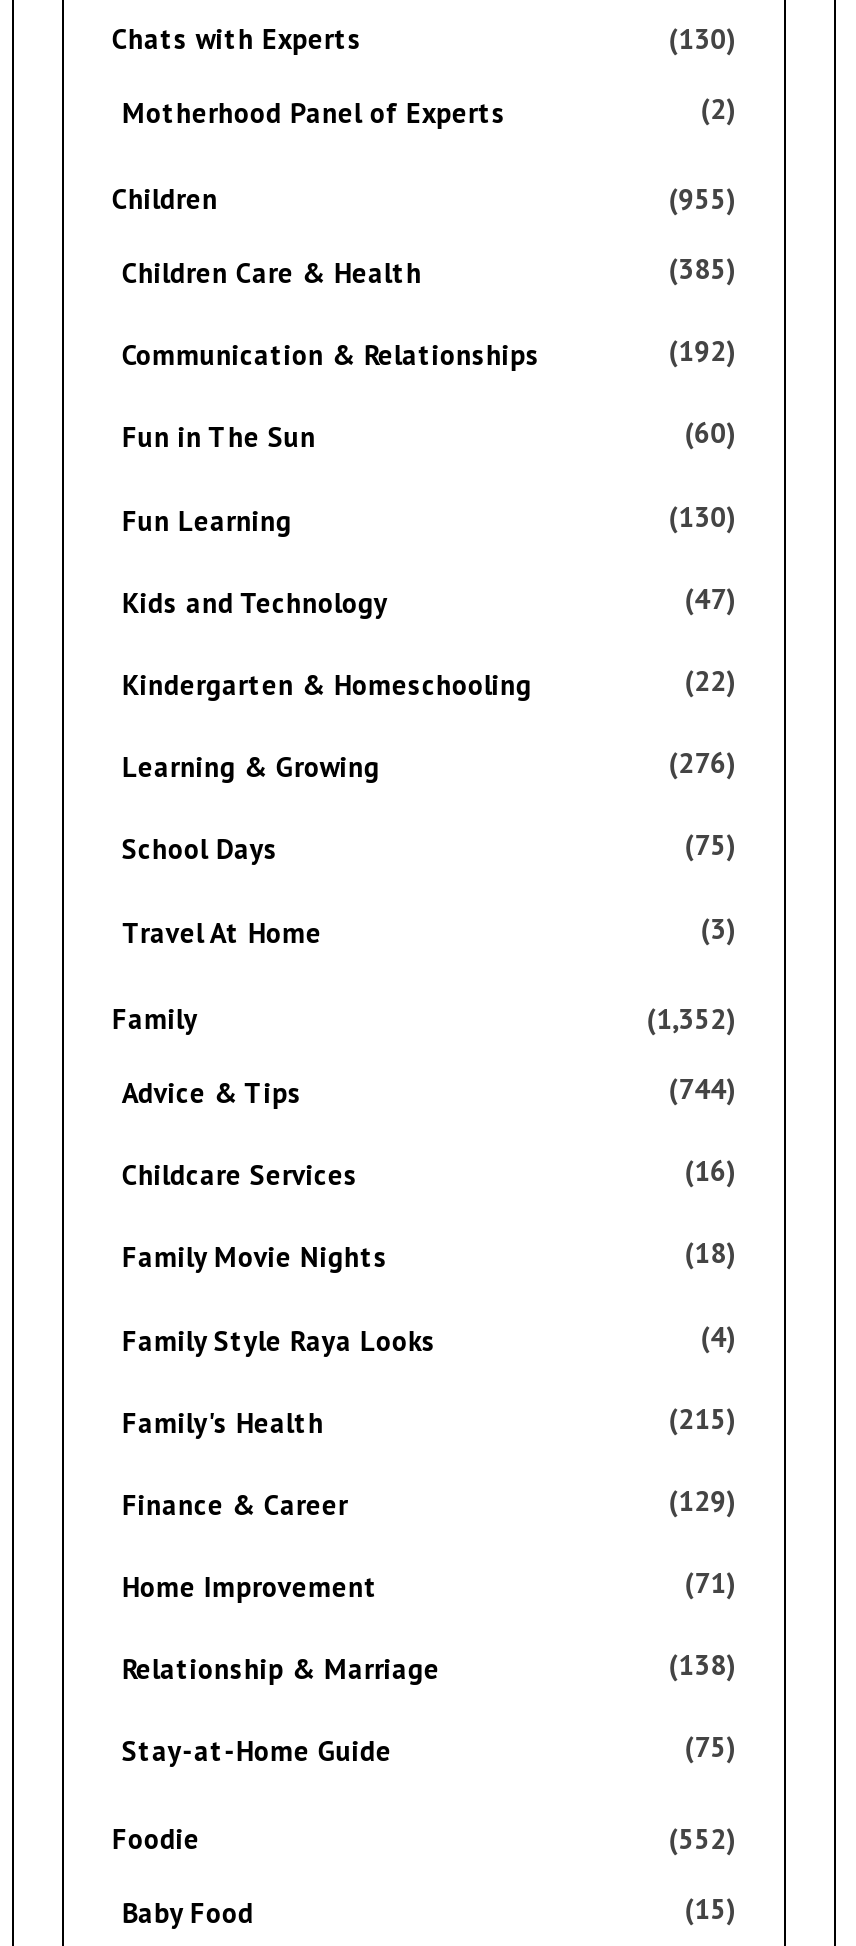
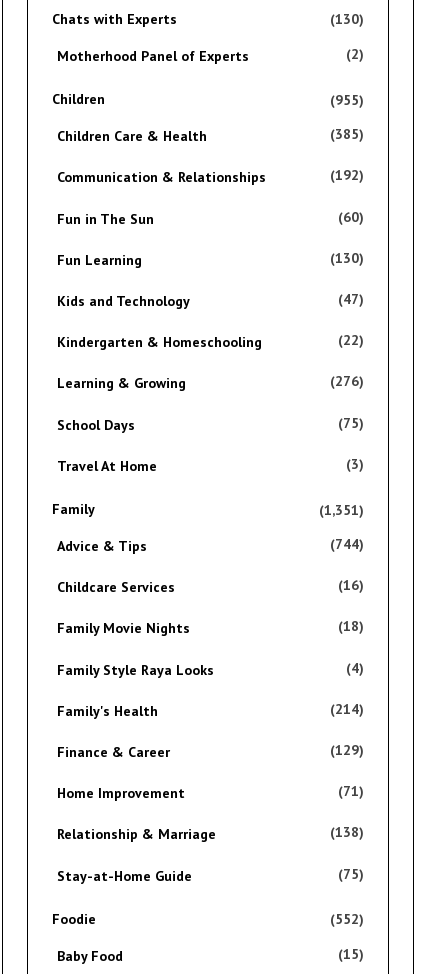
- (1,352)
+ (1,351)

- (215)
+ (214)
